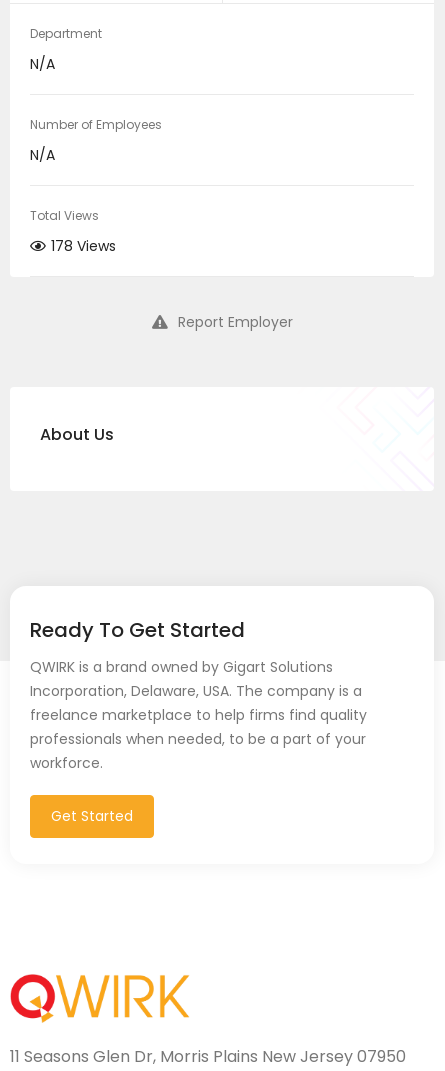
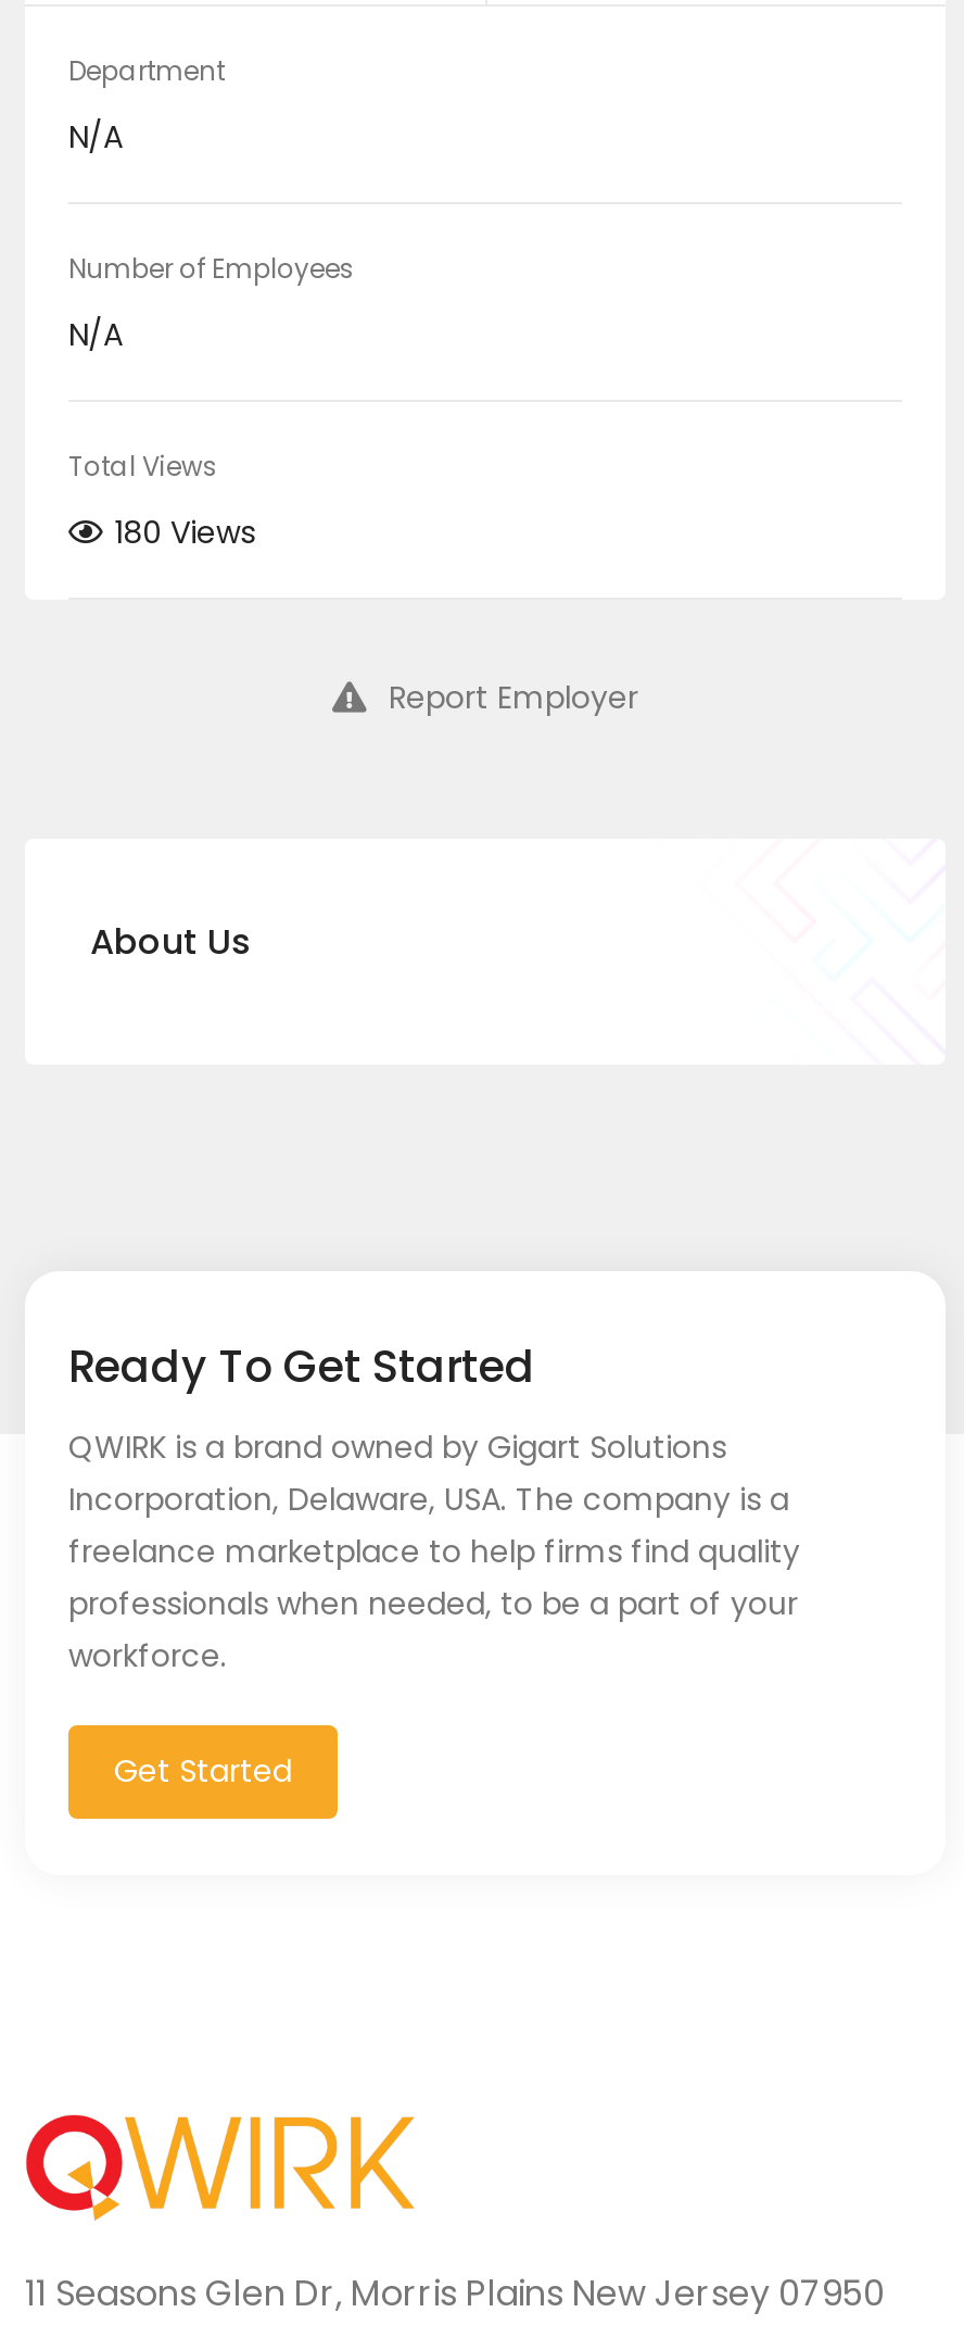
- 178 Views
+ 180 Views
